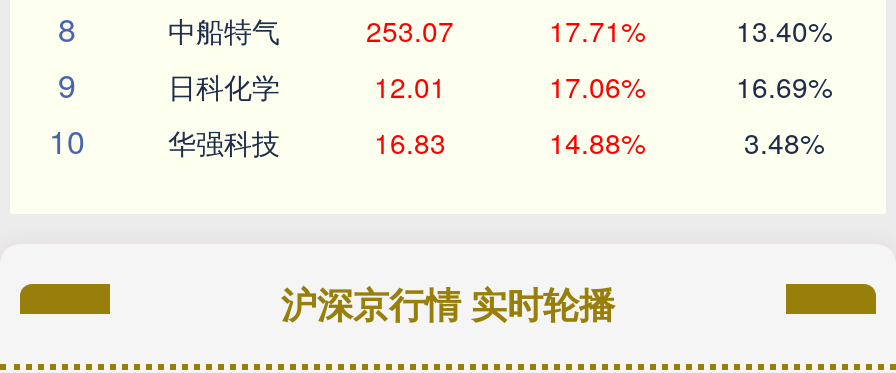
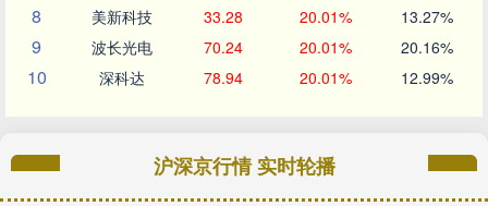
- 中船特气
- 253.07
- 17.71%
- 13.40%
+ 美新科技
+ 33.28
+ 20.01%
+ 13.27%

- 日科化学
- 12.01
- 17.06%
- 16.69%
+ 波长光电
+ 70.24
+ 20.01%
+ 20.16%

- 华强科技
- 16.83
- 14.88%
- 3.48%
+ 深科达
+ 78.94
+ 20.01%
+ 12.99%
